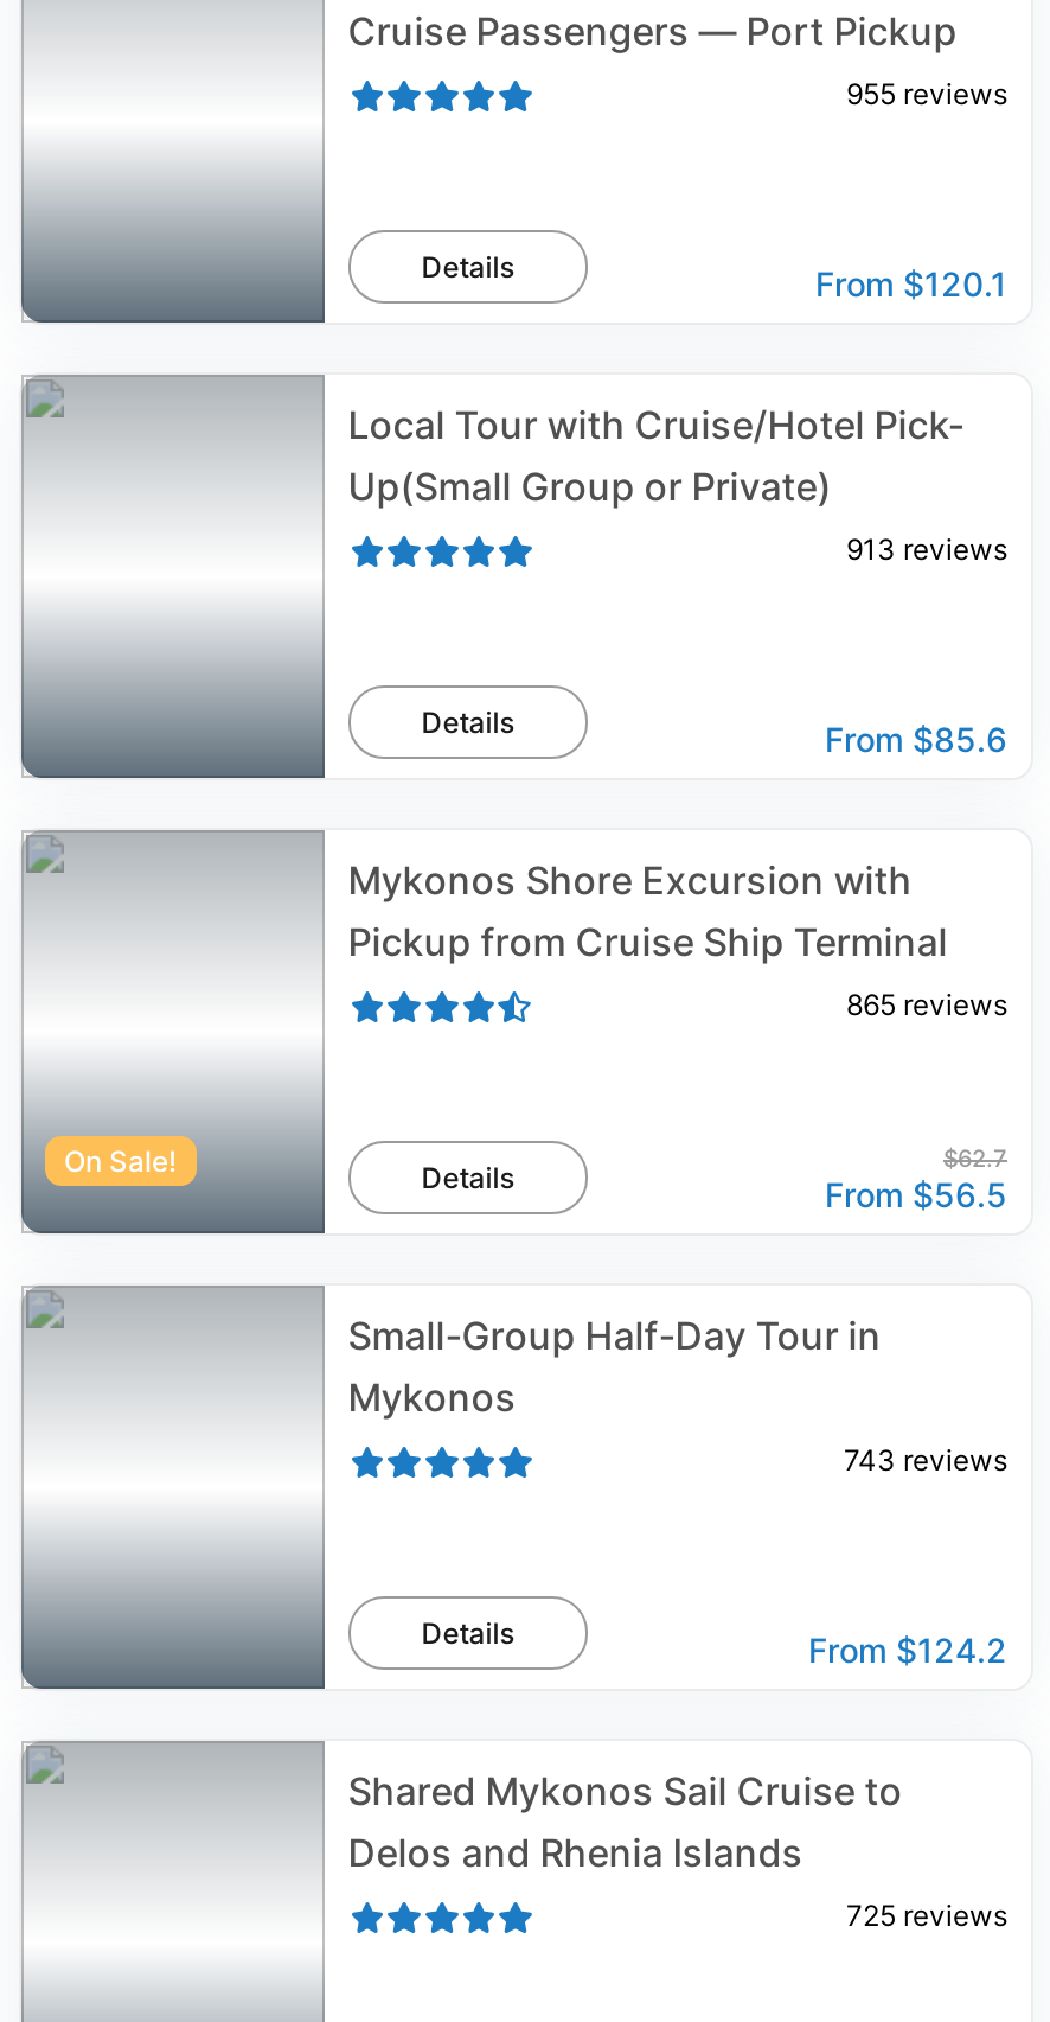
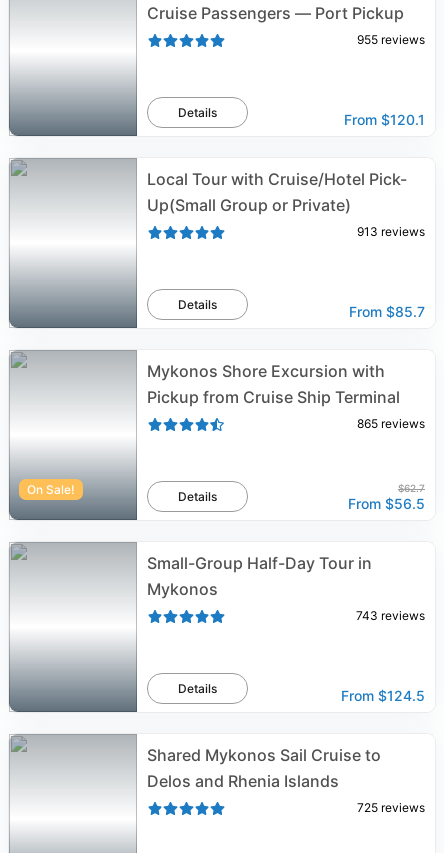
- From $85.6
+ From $85.7

- From $124.2
+ From $124.5
